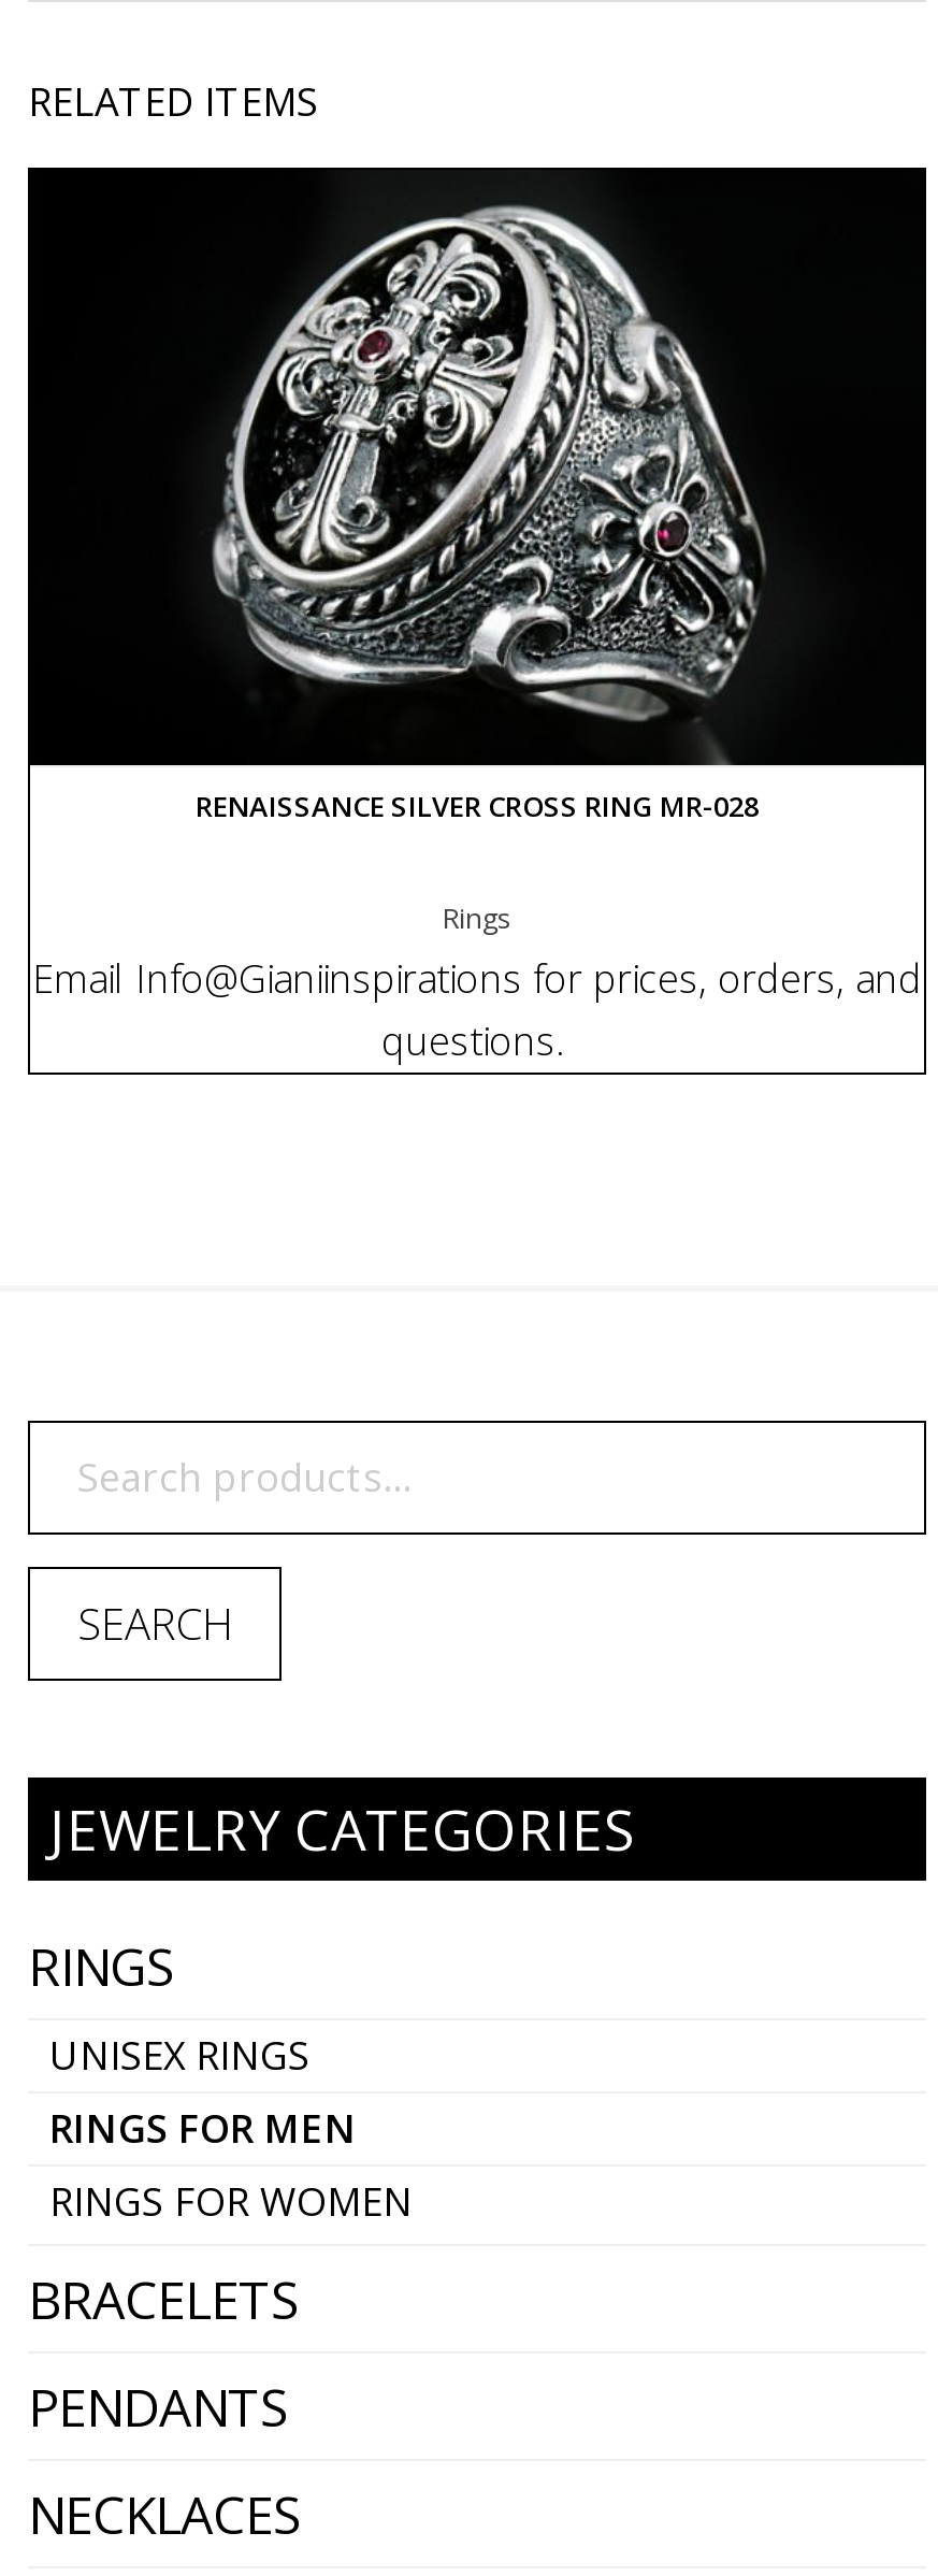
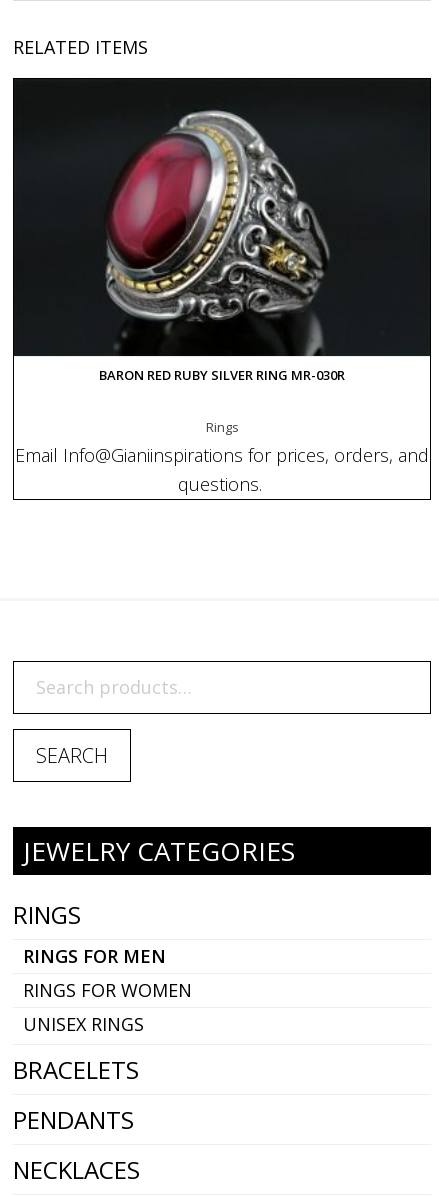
- [image]
- RENAISSANCE SILVER CROSS RING MR-028
+ [image]
+ BARON RED RUBY SILVER RING MR-030R

moved down: UNISEX RINGS

moved up: RINGS FOR MEN | RINGS FOR WOMEN
